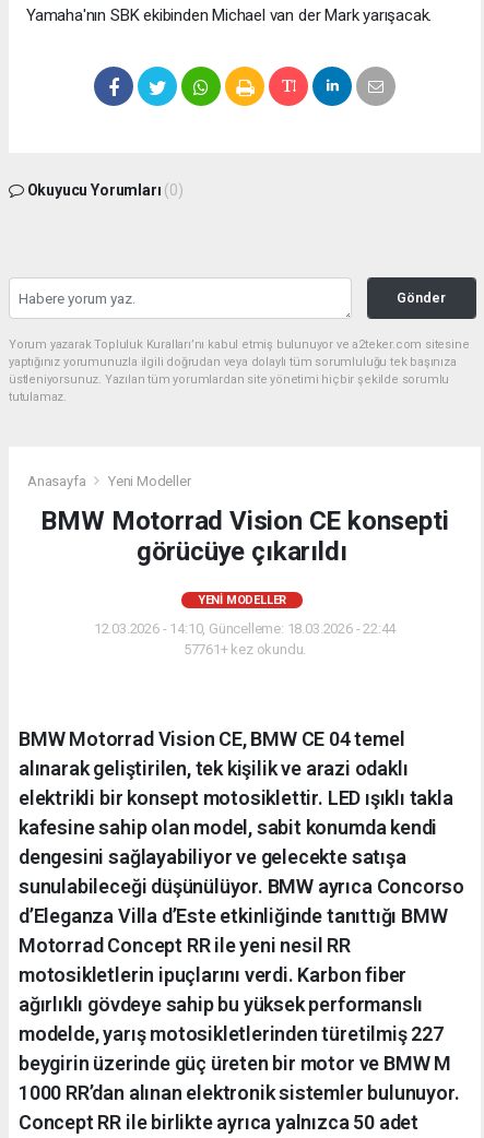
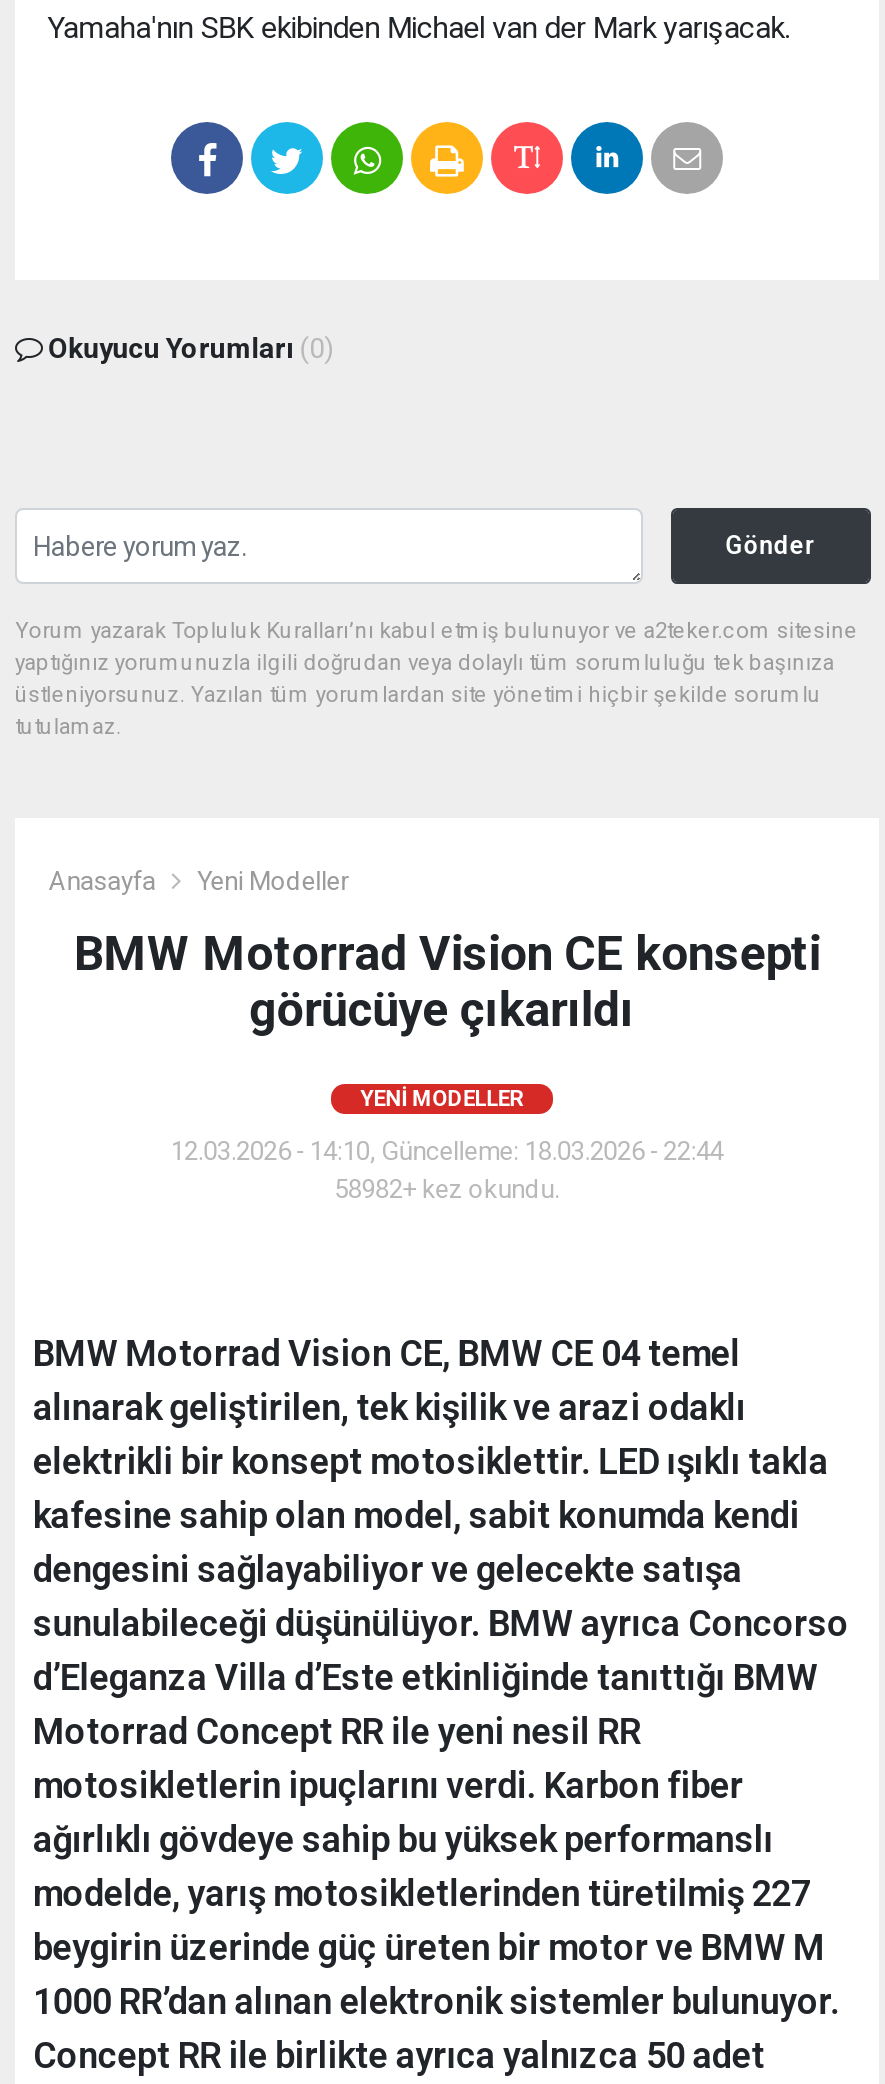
- 57761+ kez okundu.
+ 58982+ kez okundu.
